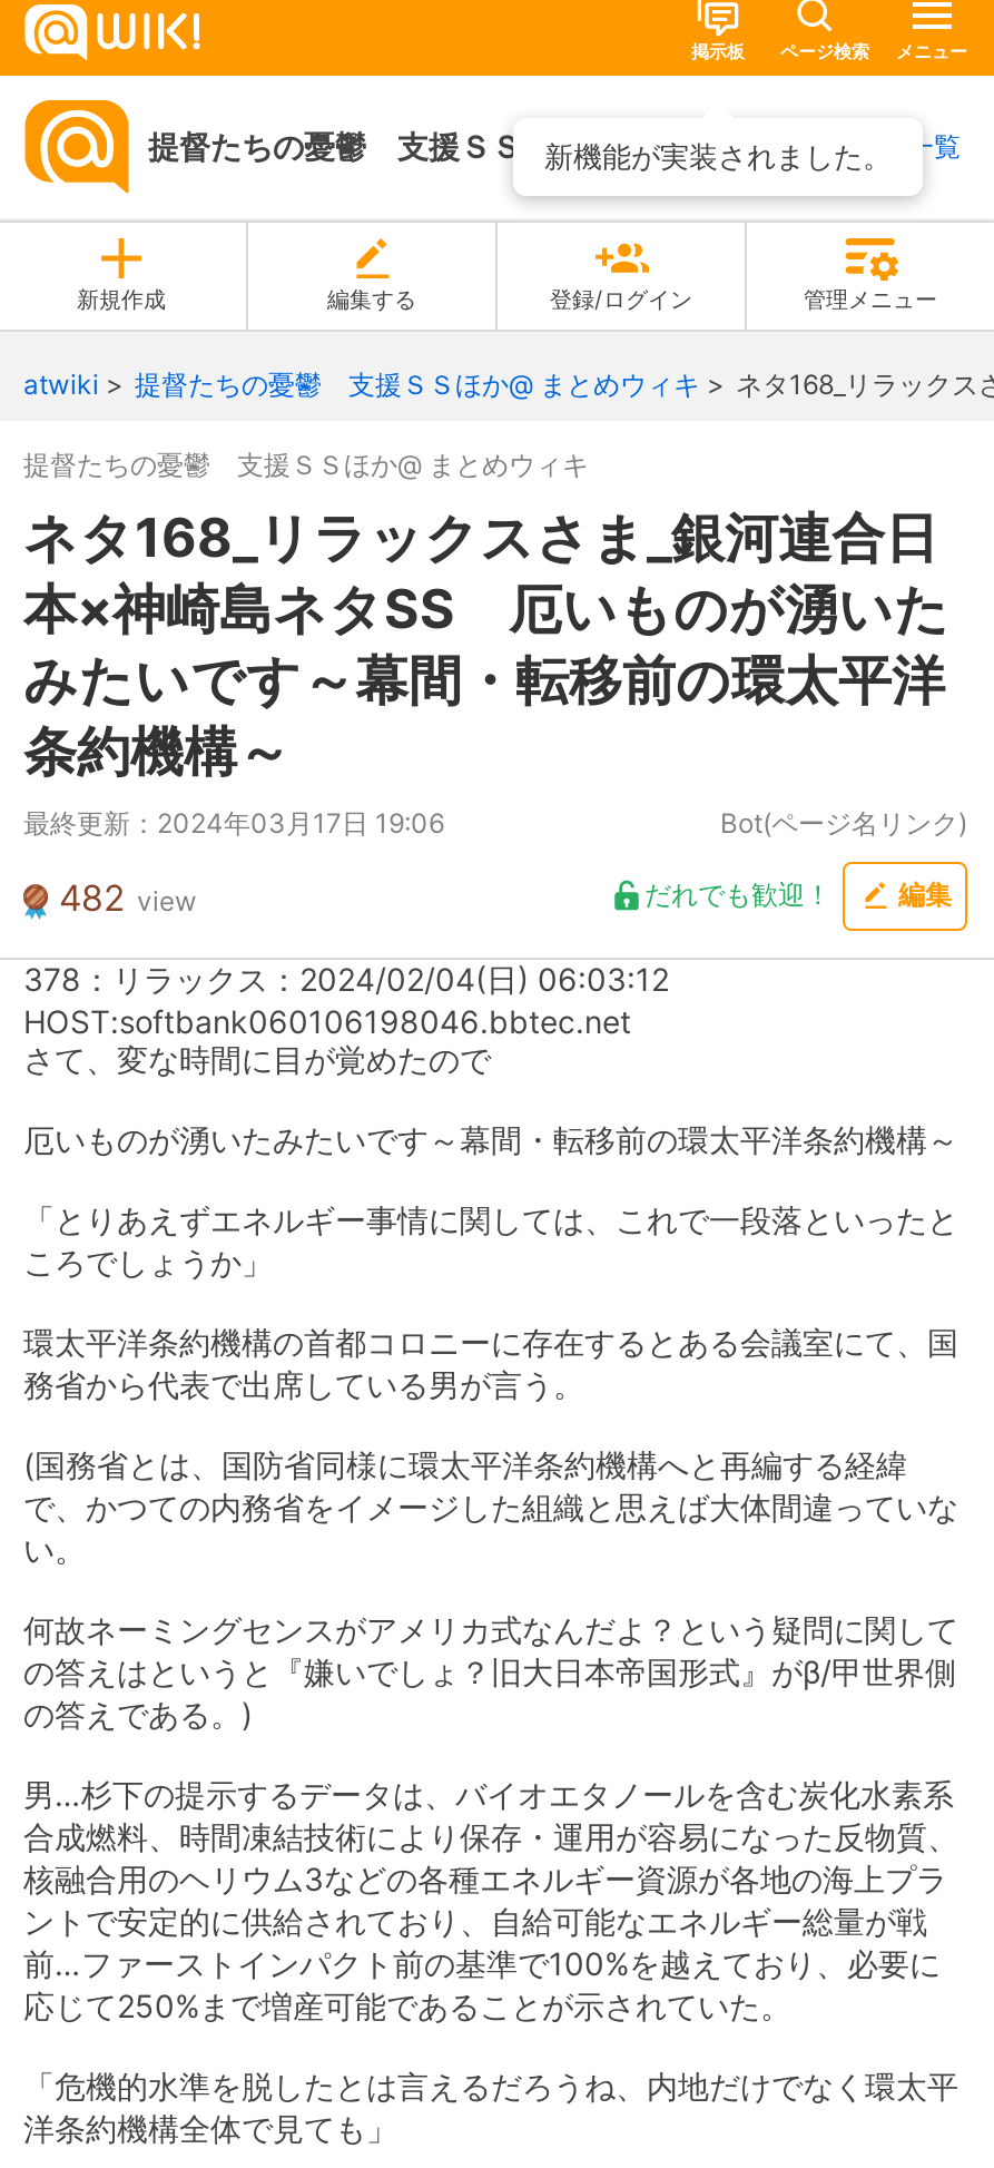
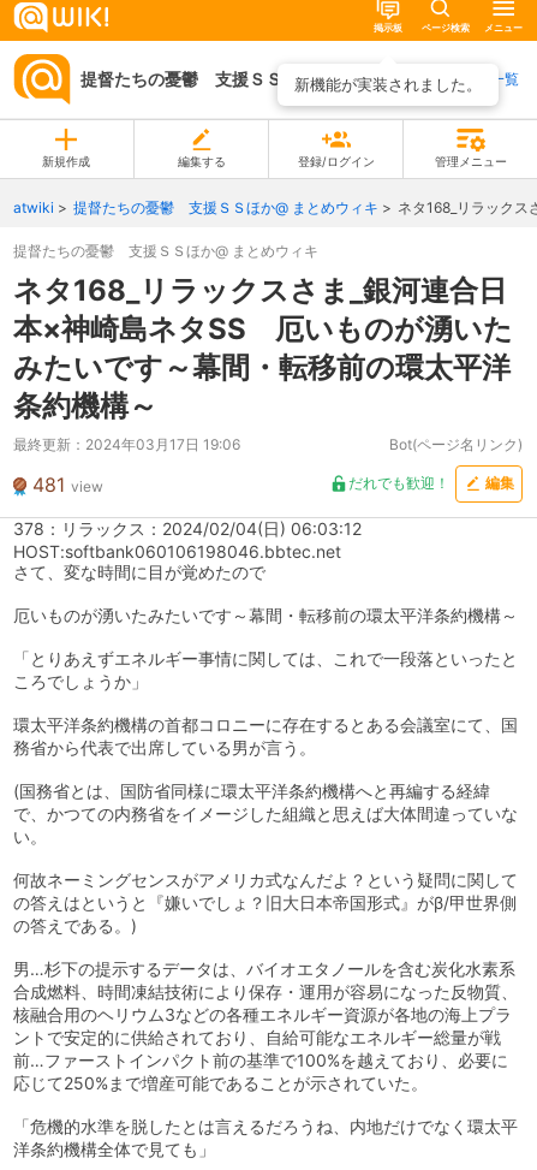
- 482 view
+ 481 view
